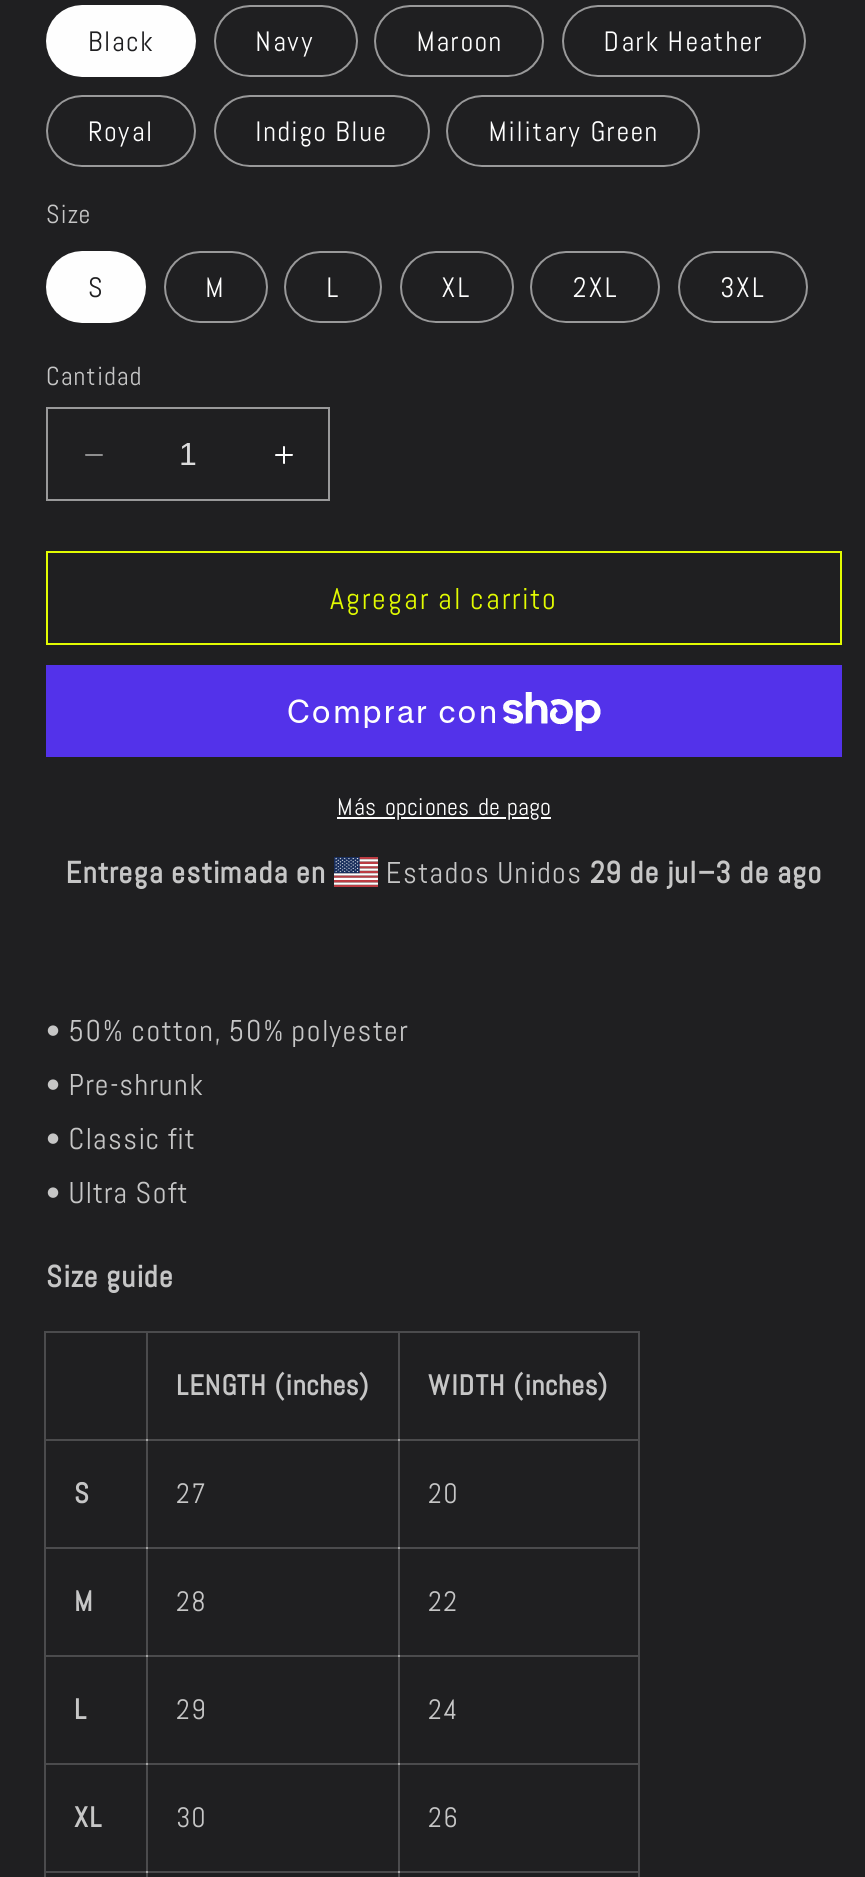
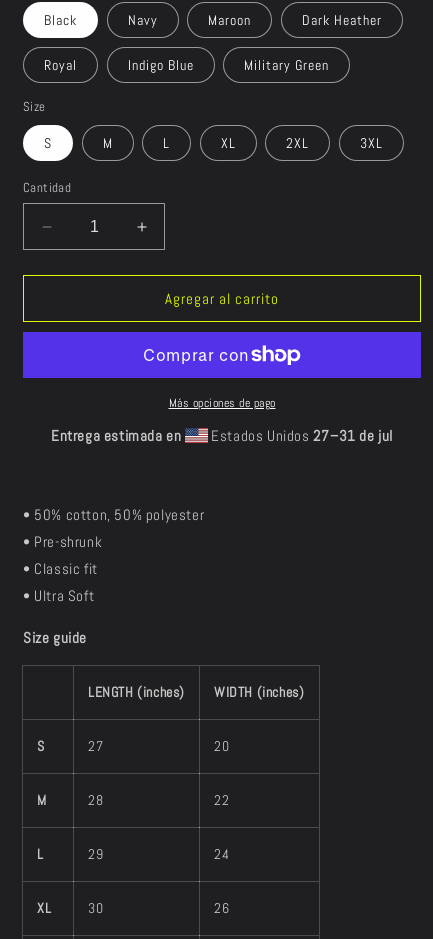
- Estados Unidos 29 de jul–3 de ago
+ Estados Unidos 27–31 de jul
